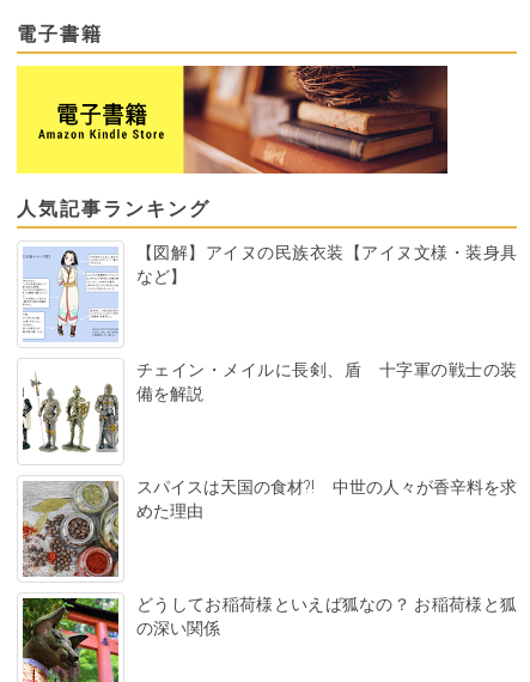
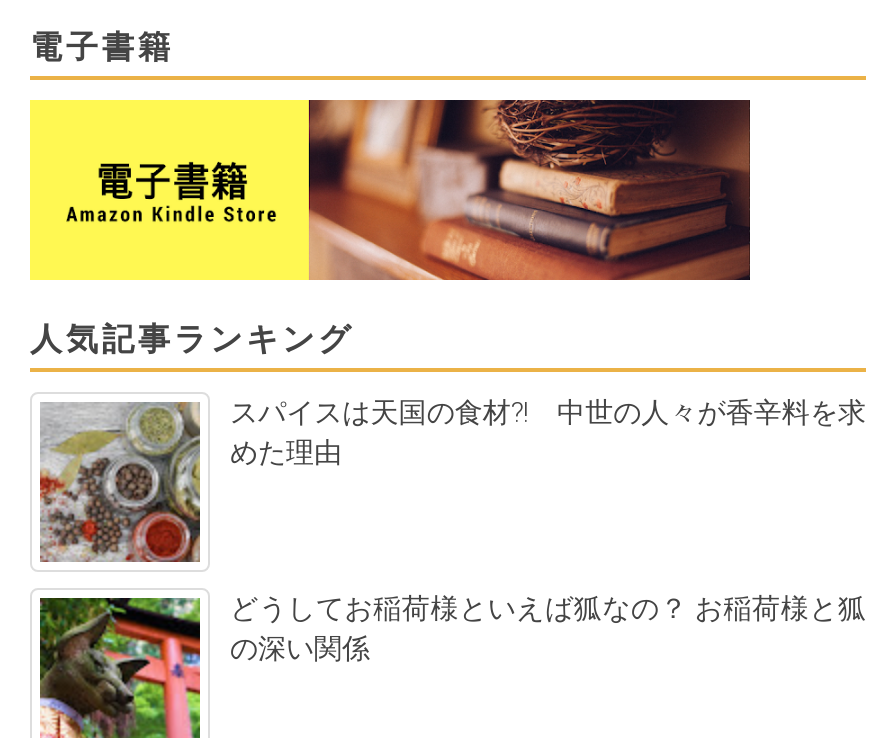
- [image]
- 【図解】アイヌの民族衣装【アイヌ文様・装身具
- など】

- [image]
- チェイン・メイルに長剣、盾 十字軍の戦士の装
- 備を解説
